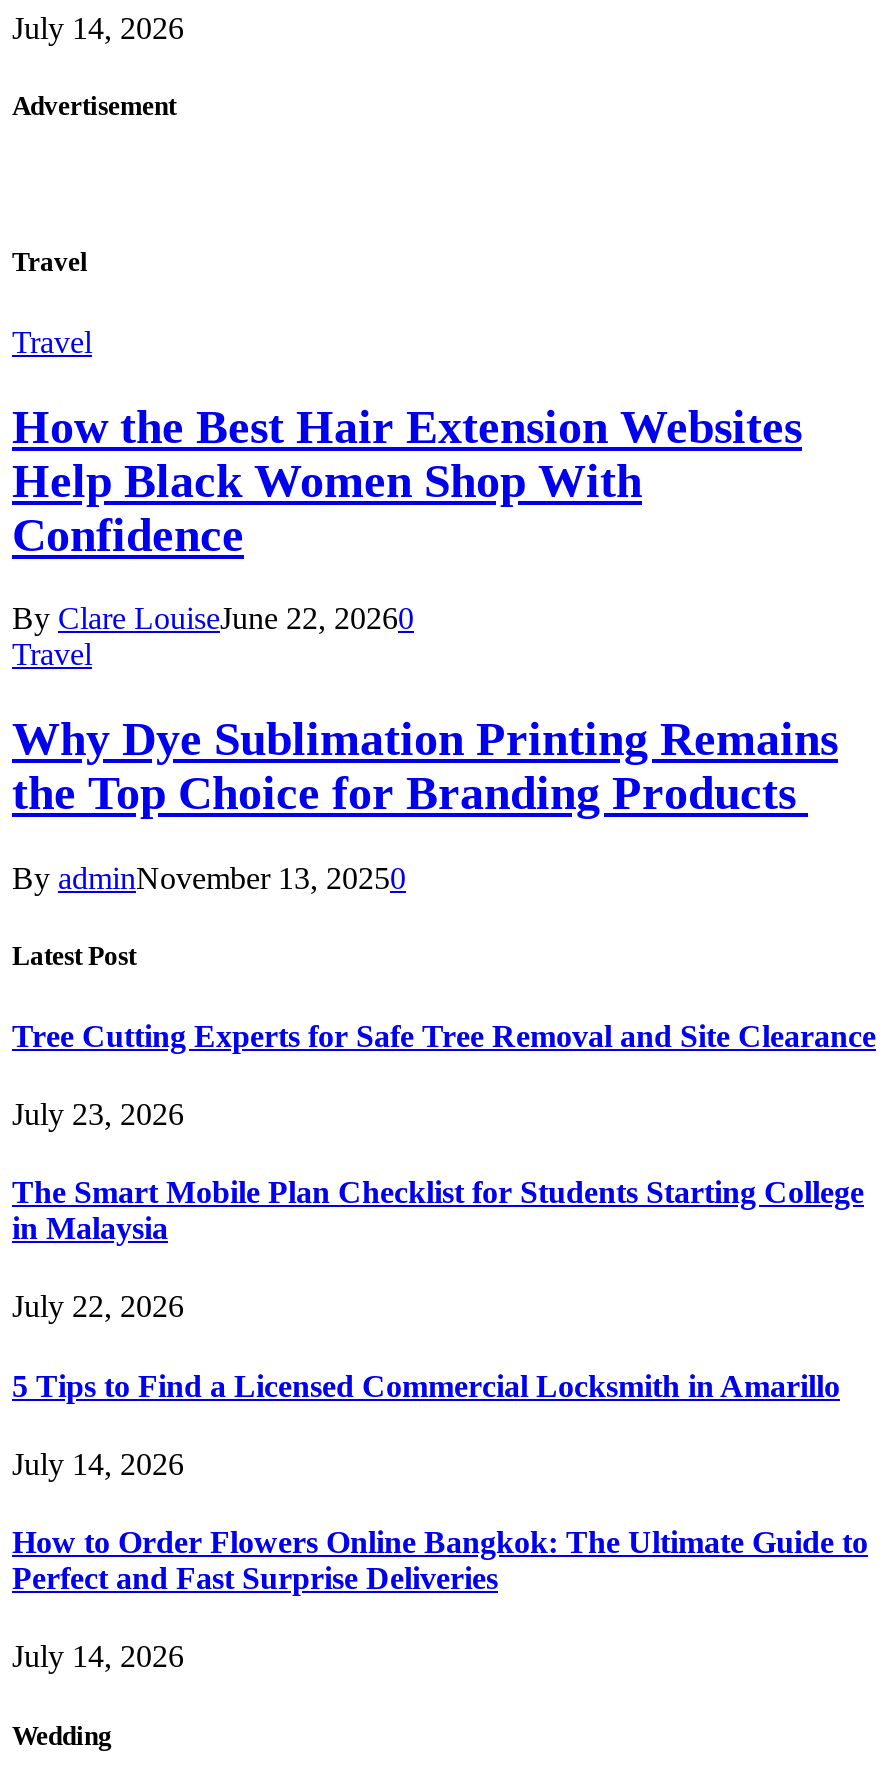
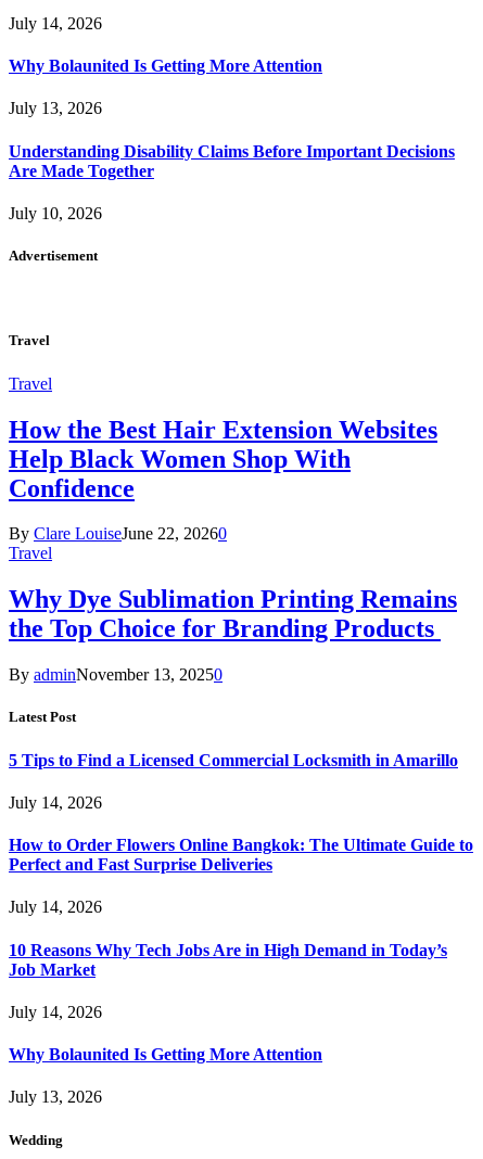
+ Why Bolaunited Is Getting More Attention
+ July 13, 2026
+ Understanding Disability Claims Before Important Decisions
+ Are Made Together
+ July 10, 2026

- Tree Cutting Experts for Safe Tree Removal and Site Clearance
- July 23, 2026
- The Smart Mobile Plan Checklist for Students Starting College
- in Malaysia
- July 22, 2026

+ 10 Reasons Why Tech Jobs Are in High Demand in Today’s
+ Job Market
+ July 14, 2026
+ Why Bolaunited Is Getting More Attention
+ July 13, 2026
